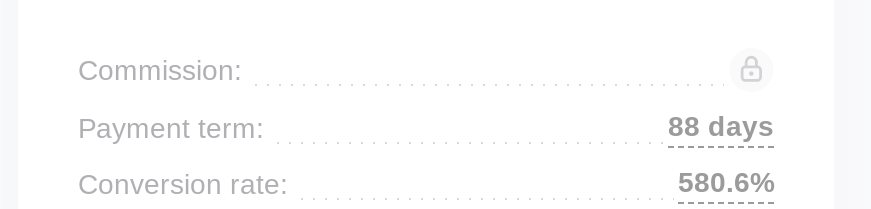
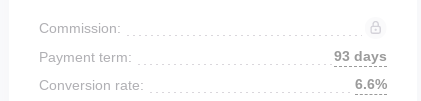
- 88 days
+ 93 days

- 580.6%
+ 6.6%
